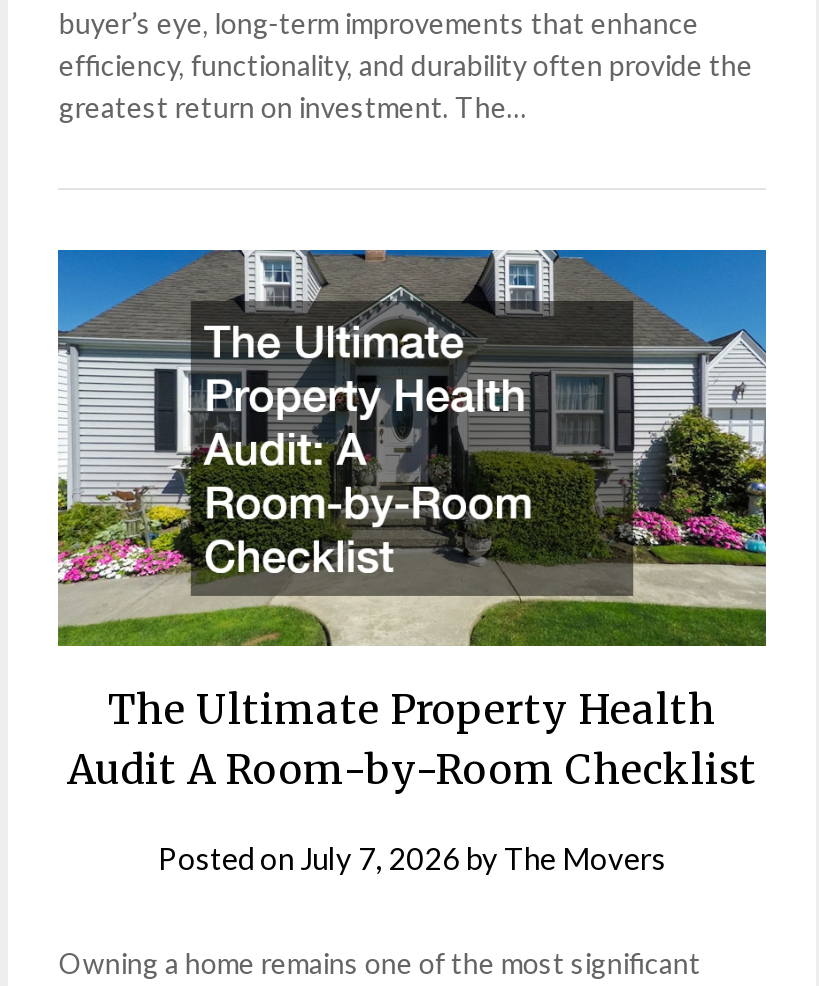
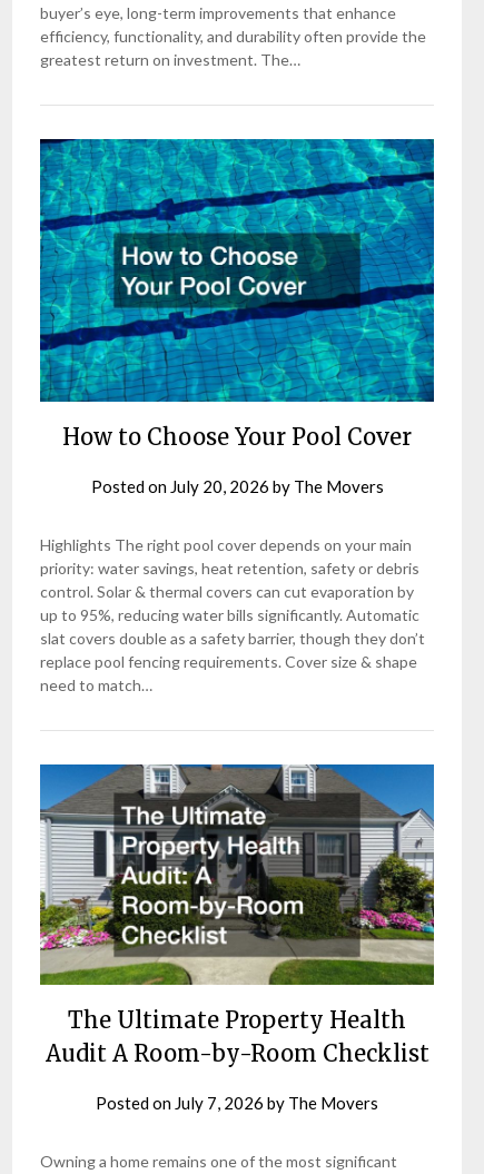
+ [image]
+ How to Choose Your Pool Cover
+ Posted on July 20, 2026 by The Movers
+ Highlights The right pool cover depends on your main
+ priority: water savings, heat retention, safety or debris
+ control. Solar & thermal covers can cut evaporation by
+ up to 95%, reducing water bills significantly. Automatic
+ slat covers double as a safety barrier, though they don’t
+ replace pool fencing requirements. Cover size & shape
+ need to match…
